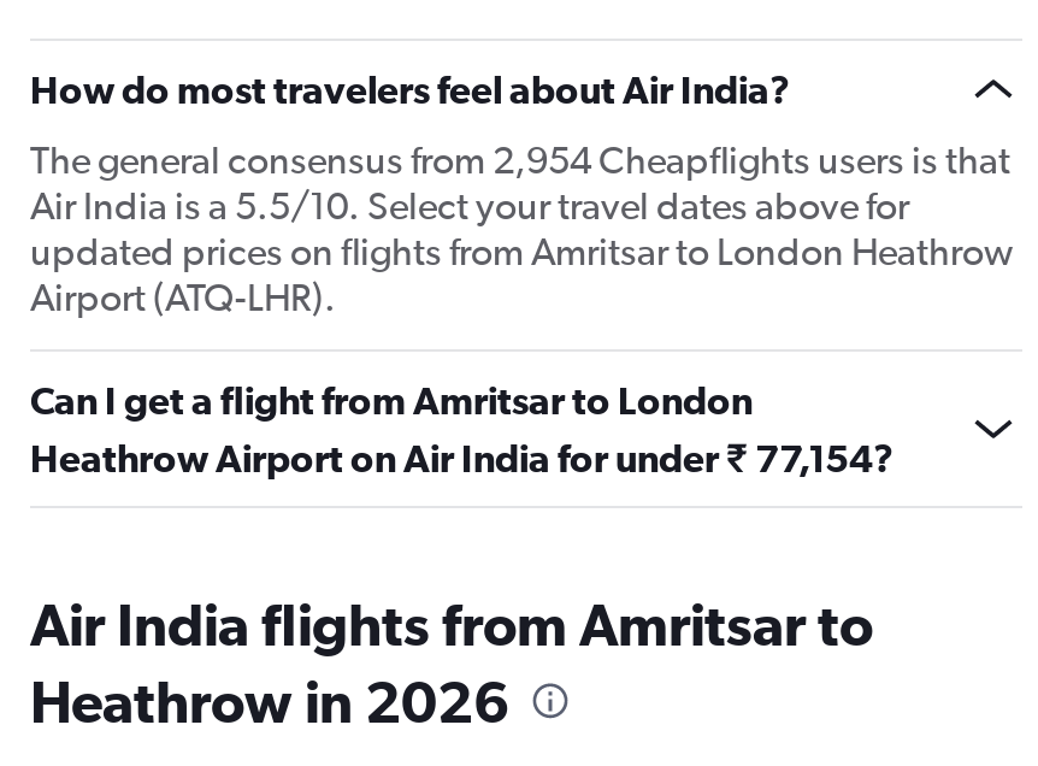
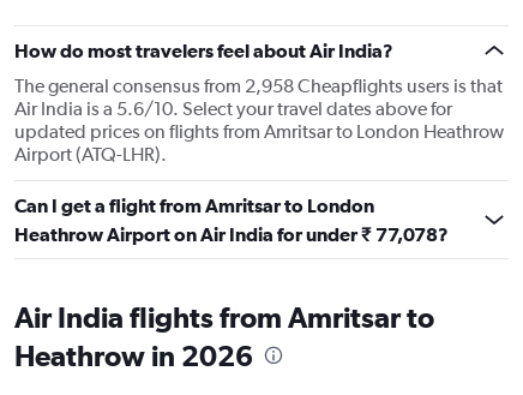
- The general consensus from 2,954 Cheapflights users is that
+ The general consensus from 2,958 Cheapflights users is that

- Air India is a 5.5/10. Select your travel dates above for
+ Air India is a 5.6/10. Select your travel dates above for

- Heathrow Airport on Air India for under ₹ 77,154?
+ Heathrow Airport on Air India for under ₹ 77,078?
